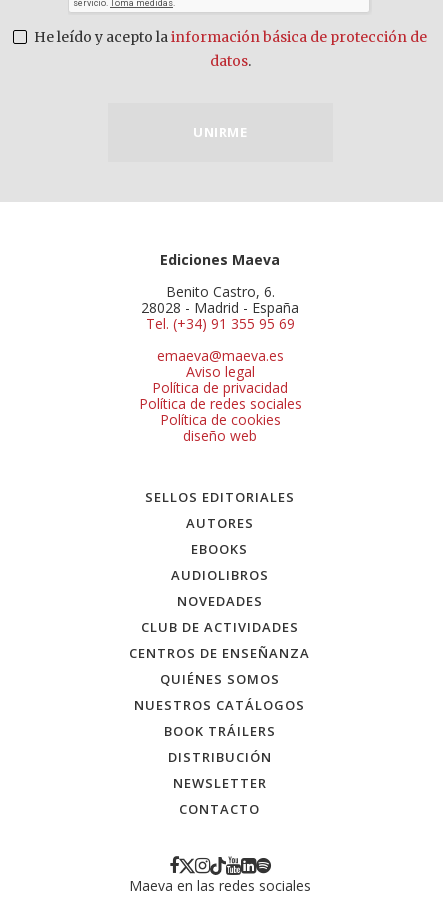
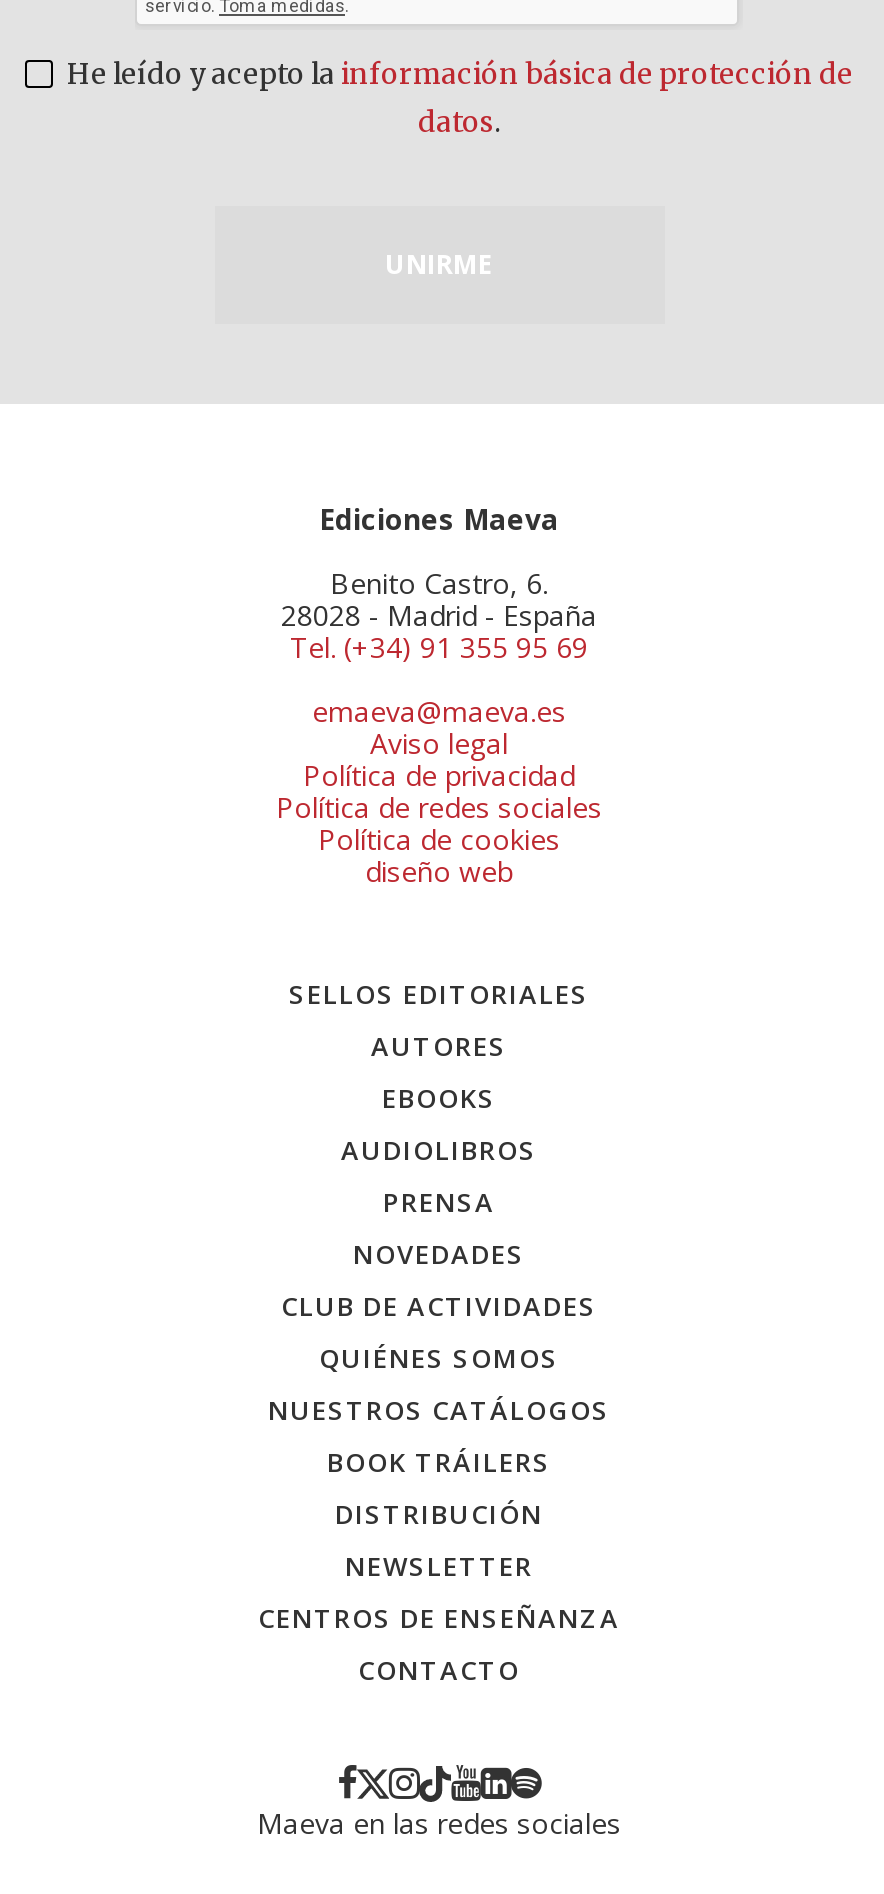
+ PRENSA

moved down: CENTROS DE ENSEÑANZA
